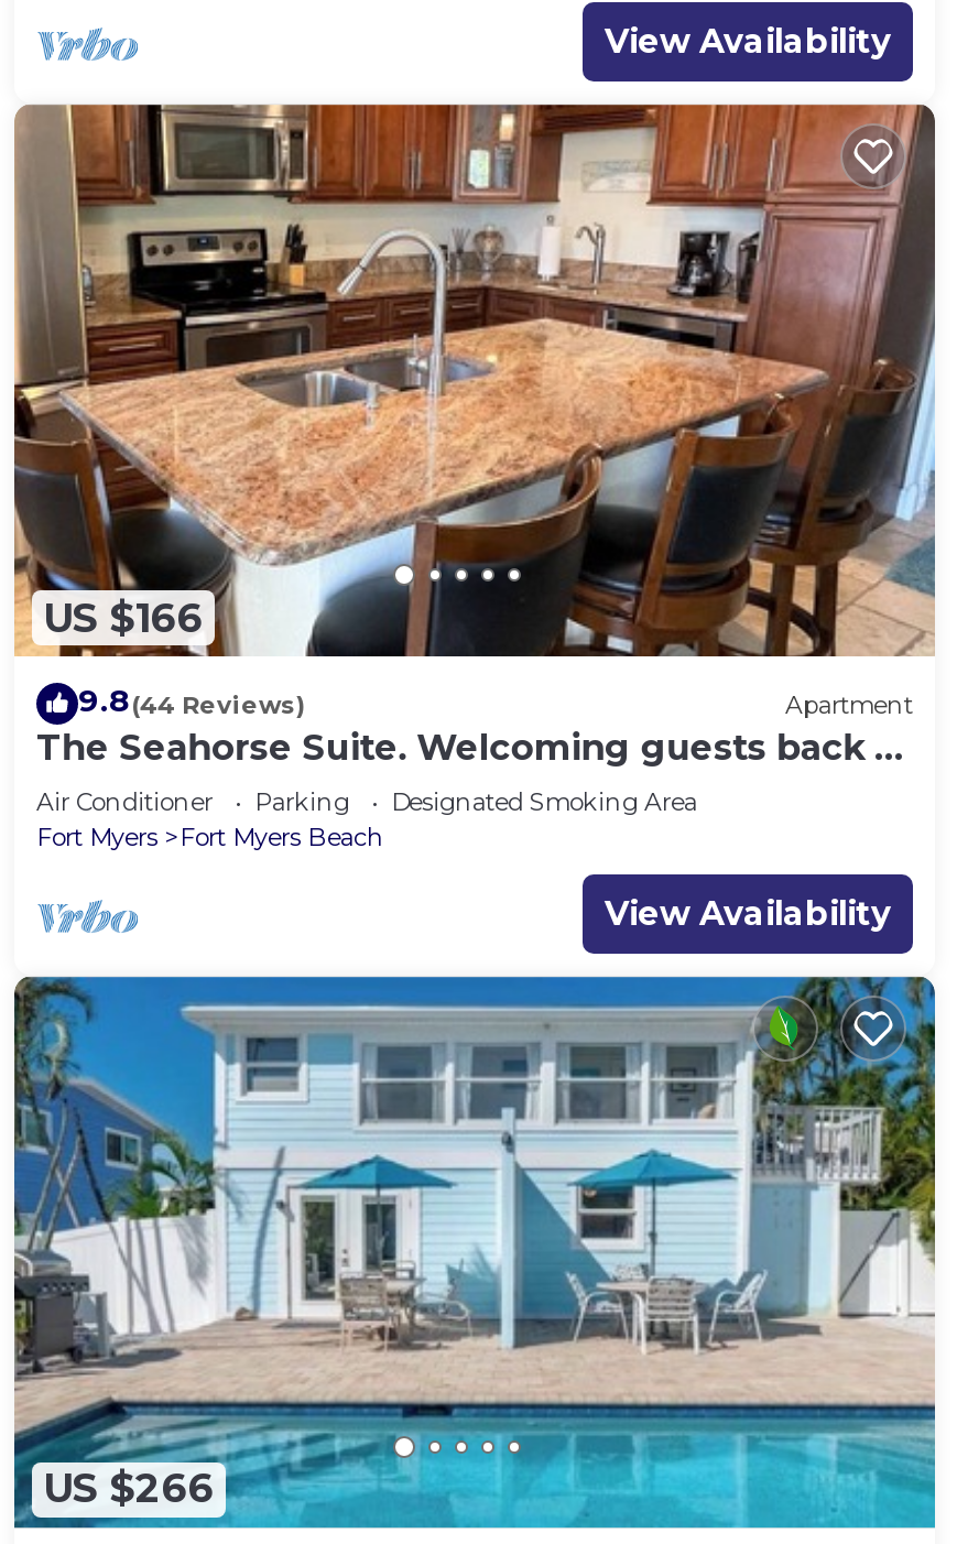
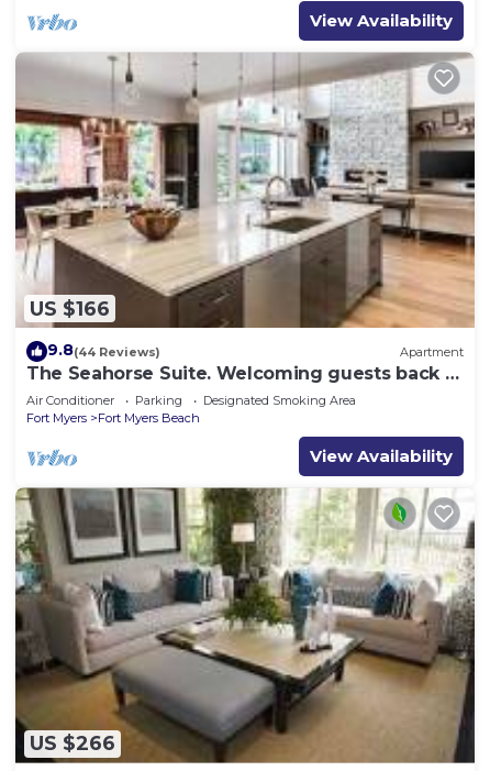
- [image]
+ [image]

- [image]
+ [image]
